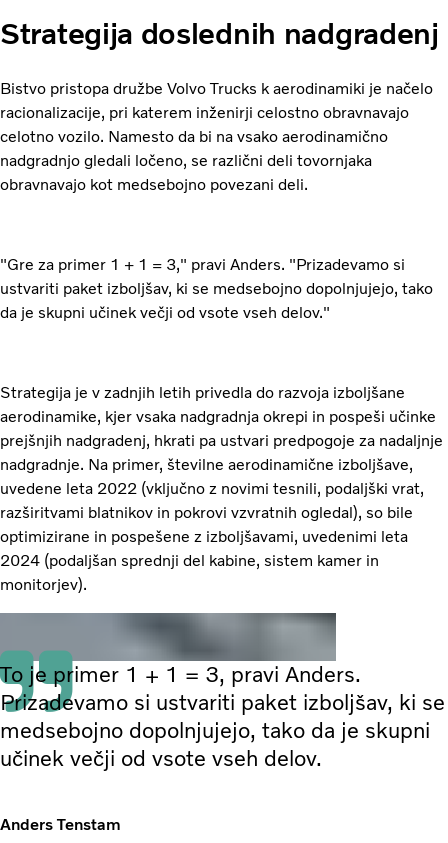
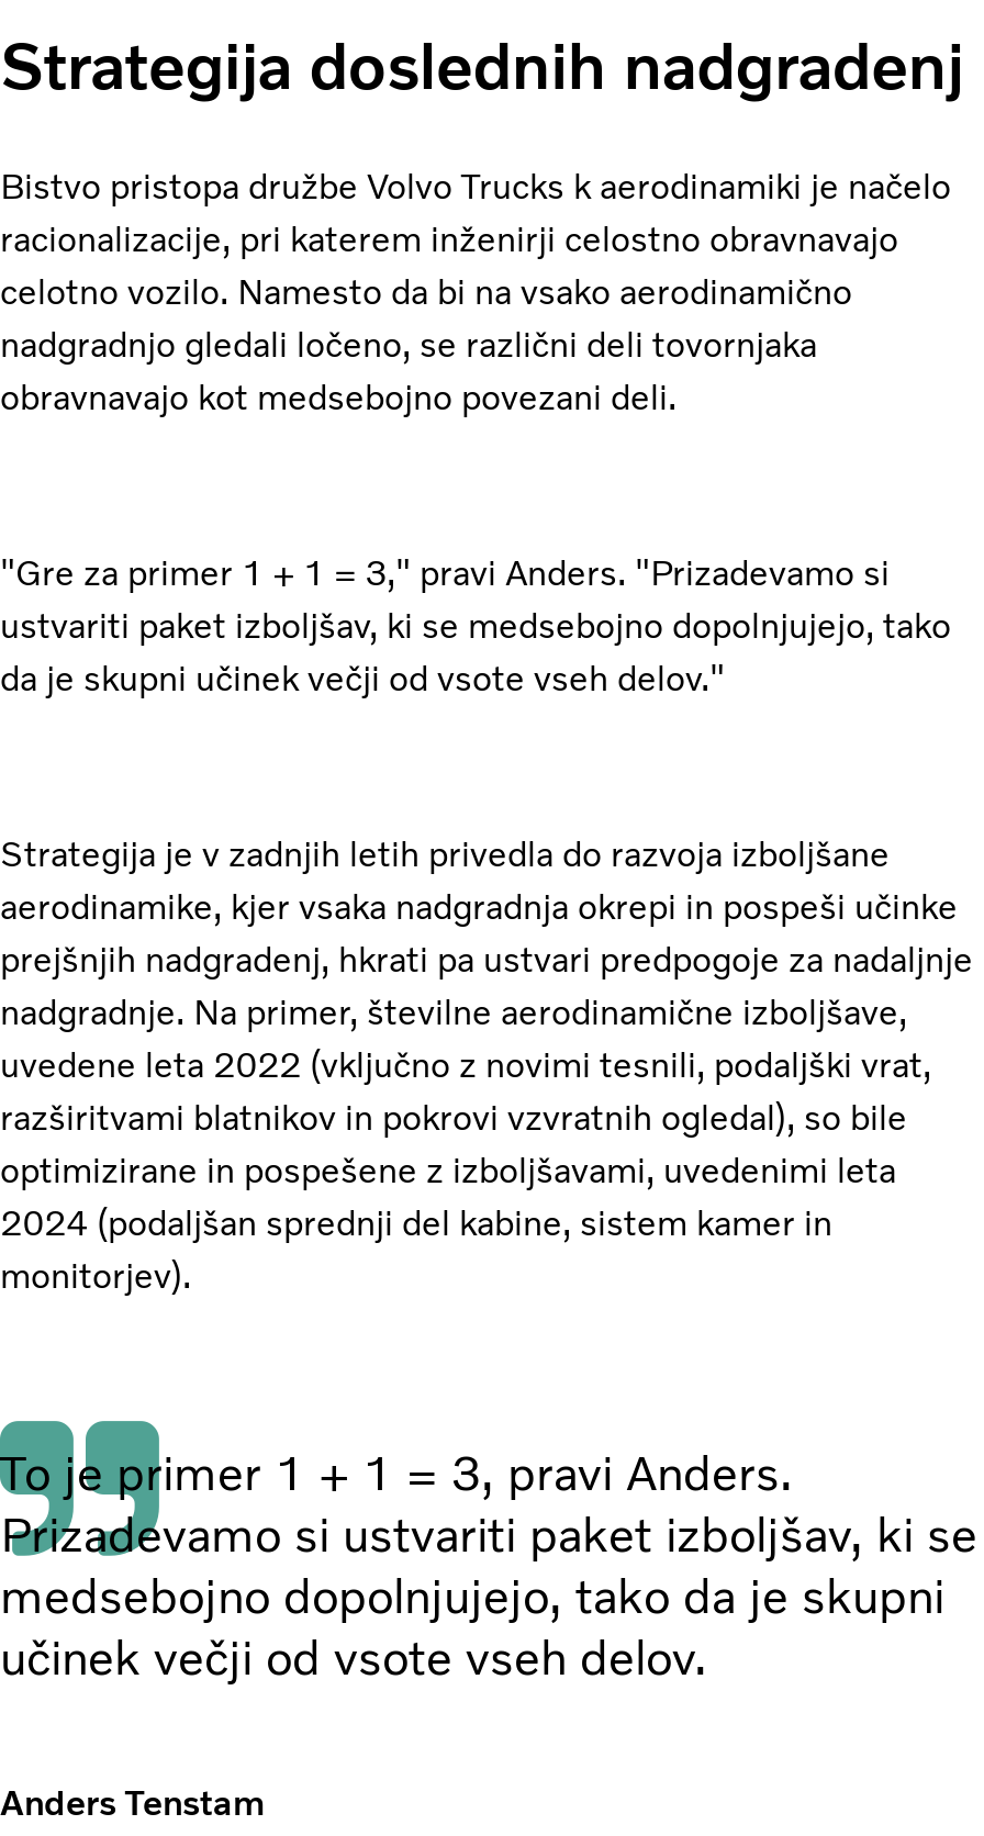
- [image]
